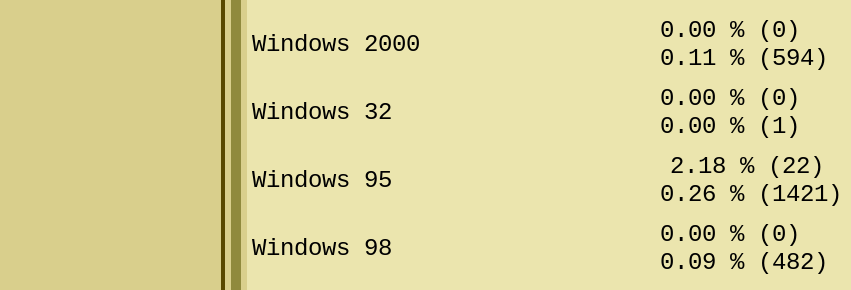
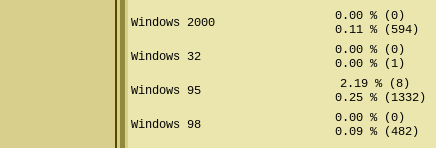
- 2.18 % (22)
+ 2.19 % (8)

- 0.26 % (1421)
+ 0.25 % (1332)
